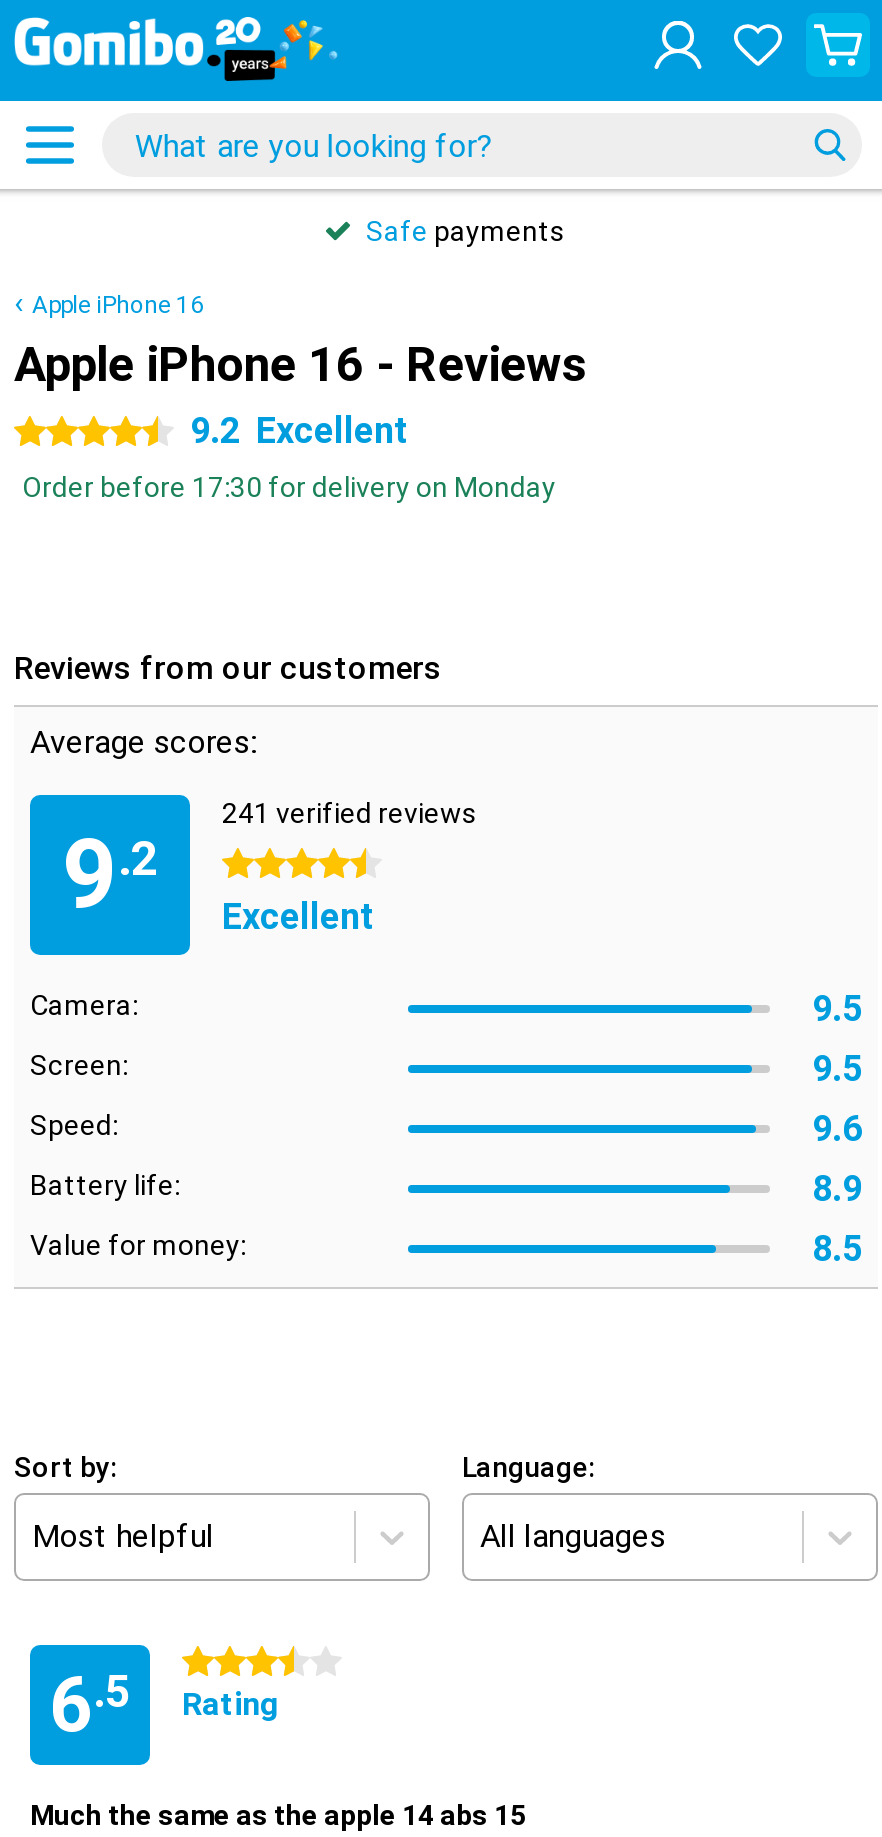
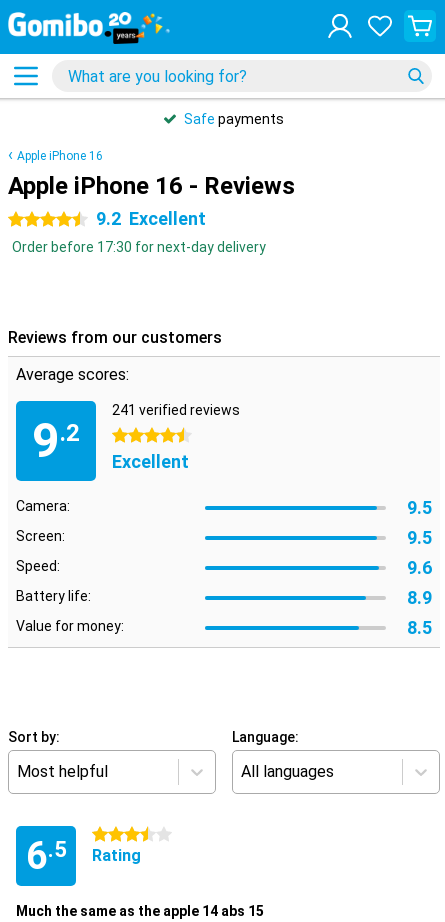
- Order before 17:30 for delivery on Monday
+ Order before 17:30 for next-day delivery
